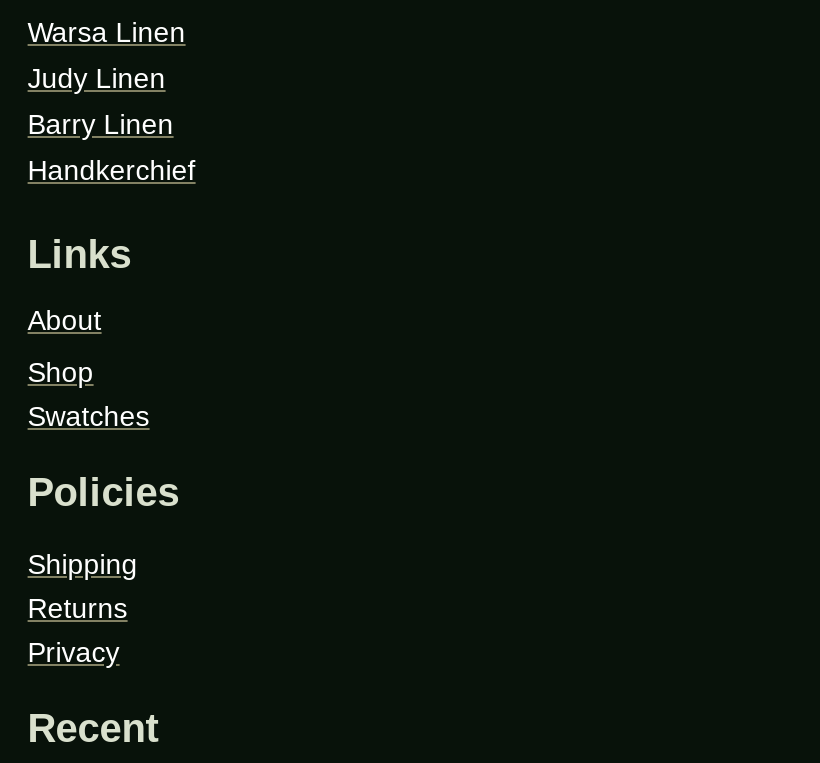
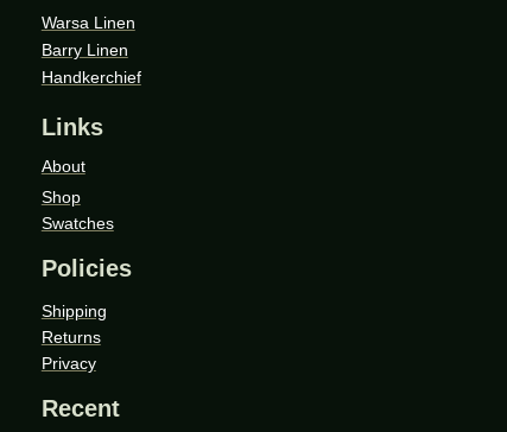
- Judy Linen
